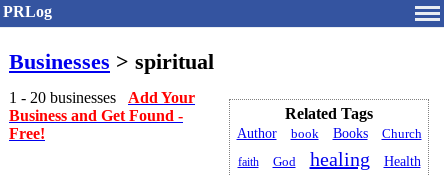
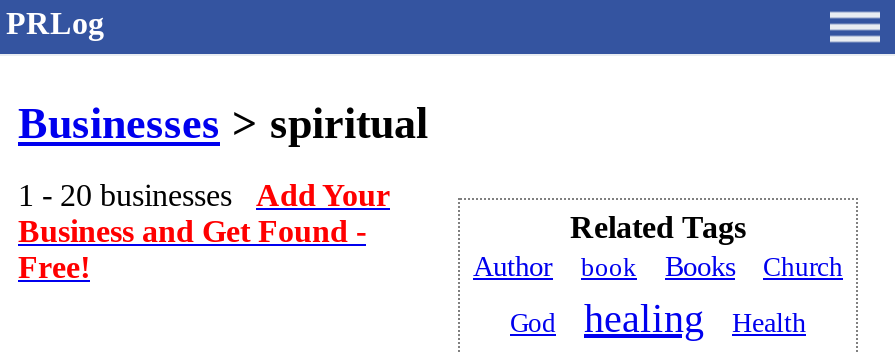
- faith
